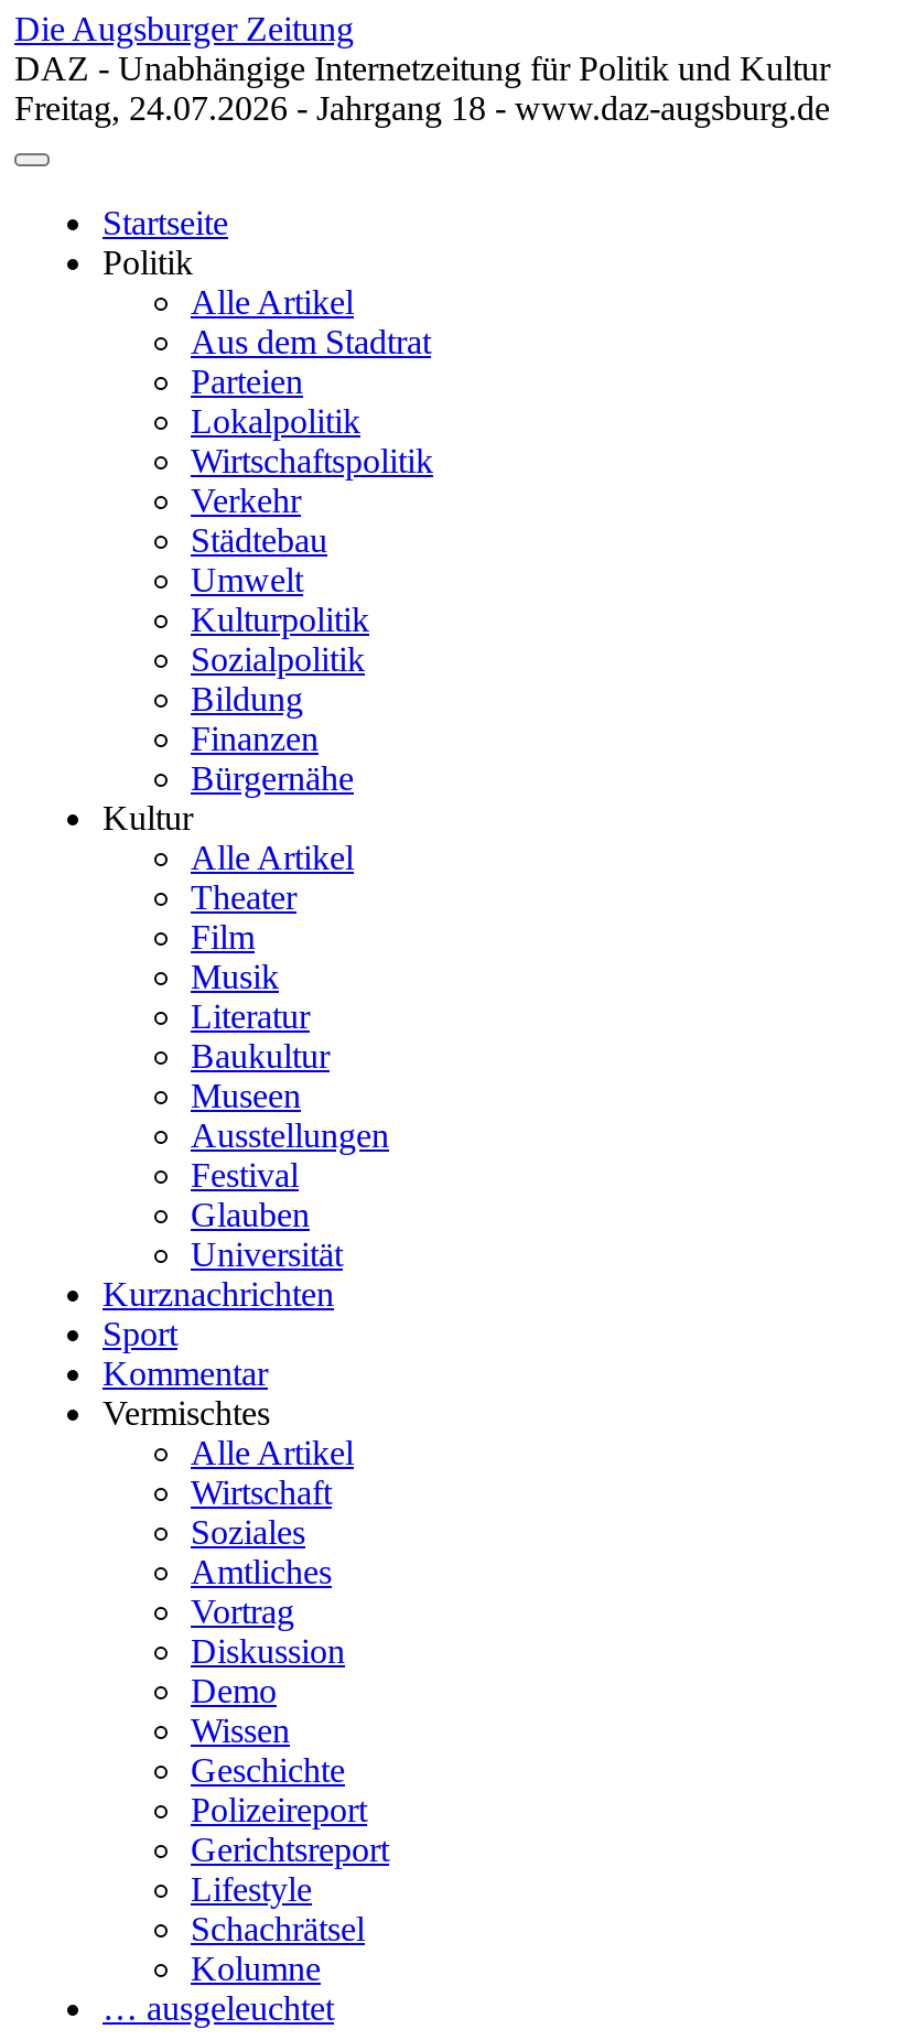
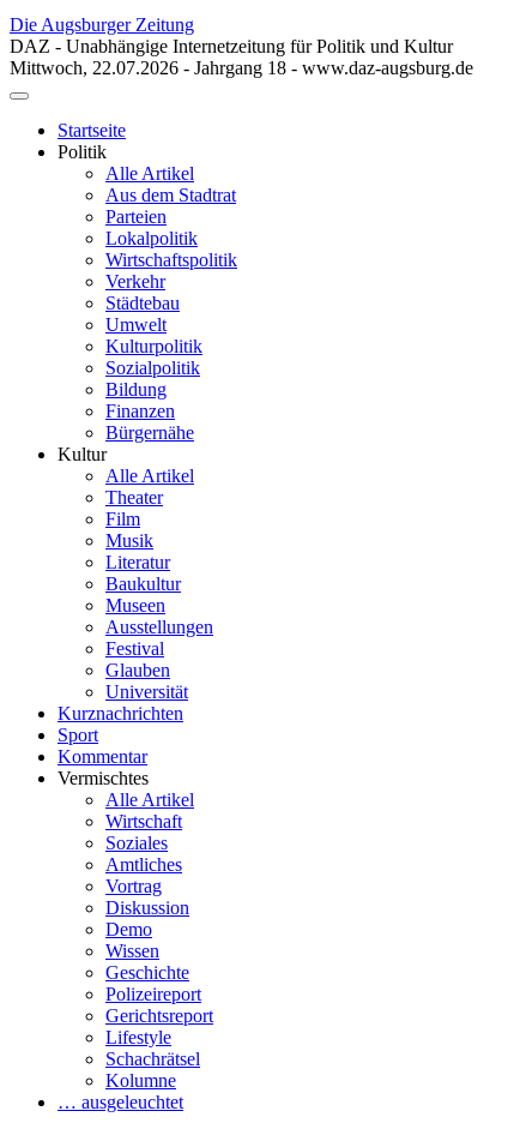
- Freitag, 24.07.2026 - Jahrgang 18 - www.daz-augsburg.de
+ Mittwoch, 22.07.2026 - Jahrgang 18 - www.daz-augsburg.de
